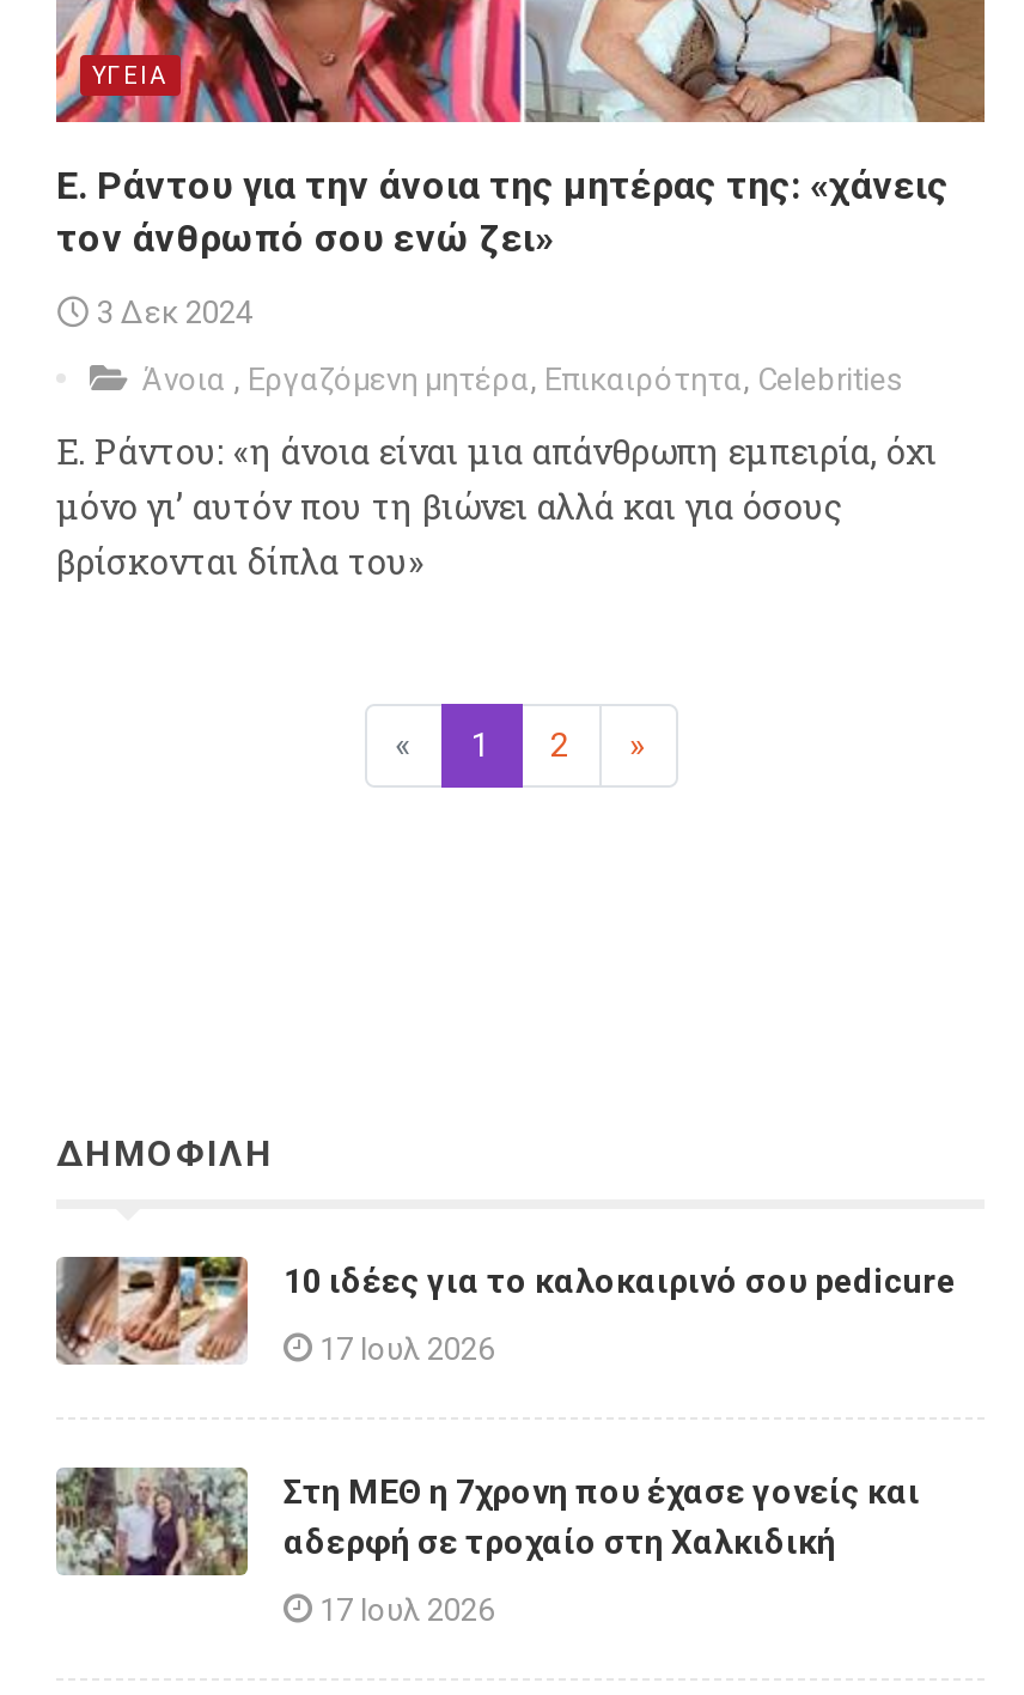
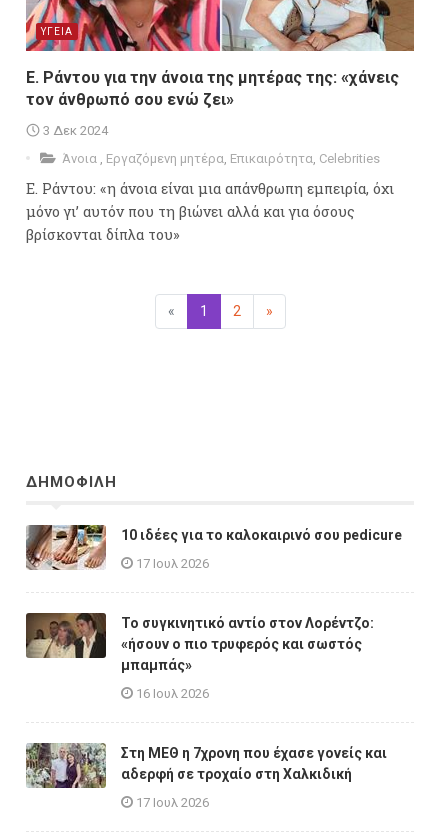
+ [image]
+ Το συγκινητικό αντίο στον Λορέντζο:
+ «ήσουν ο πιο τρυφερός και σωστός
+ μπαμπάς»
+ 16 Ιουλ 2026
